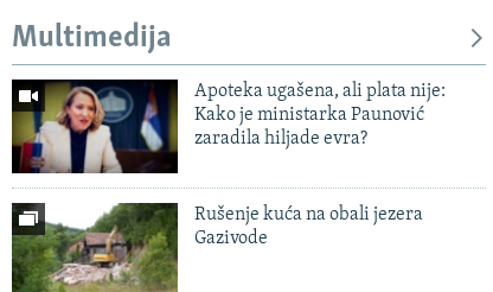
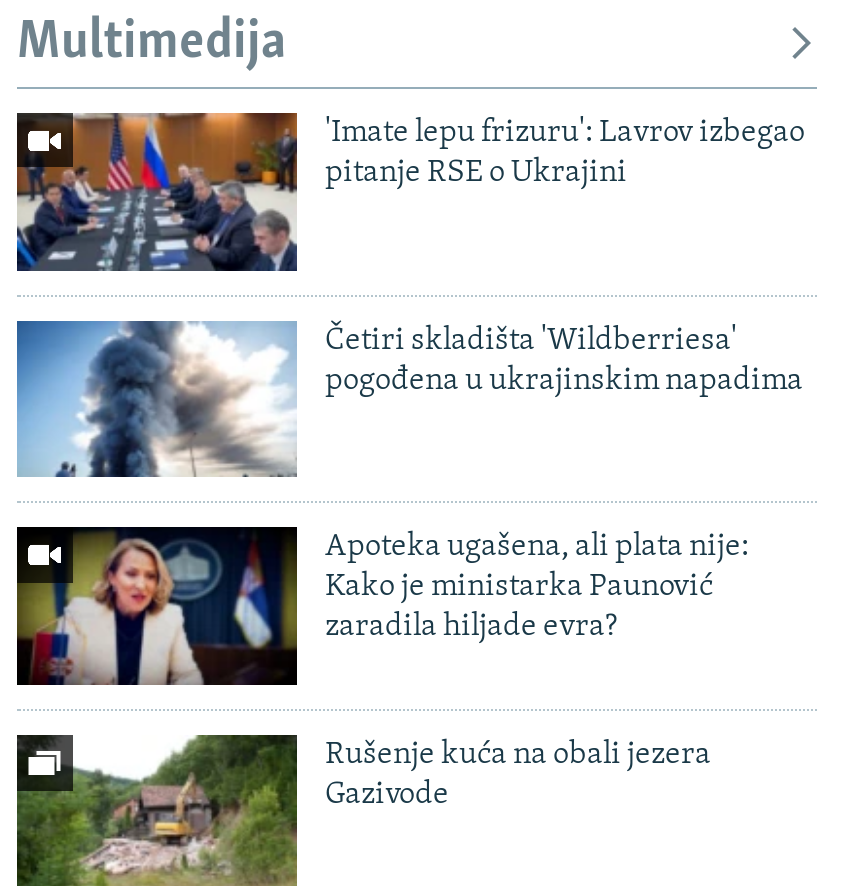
+ [image]
+ 'Imate lepu frizuru': Lavrov izbegao
+ pitanje RSE o Ukrajini

+ [image]
+ Četiri skladišta 'Wildberriesa'
+ pogođena u ukrajinskim napadima
